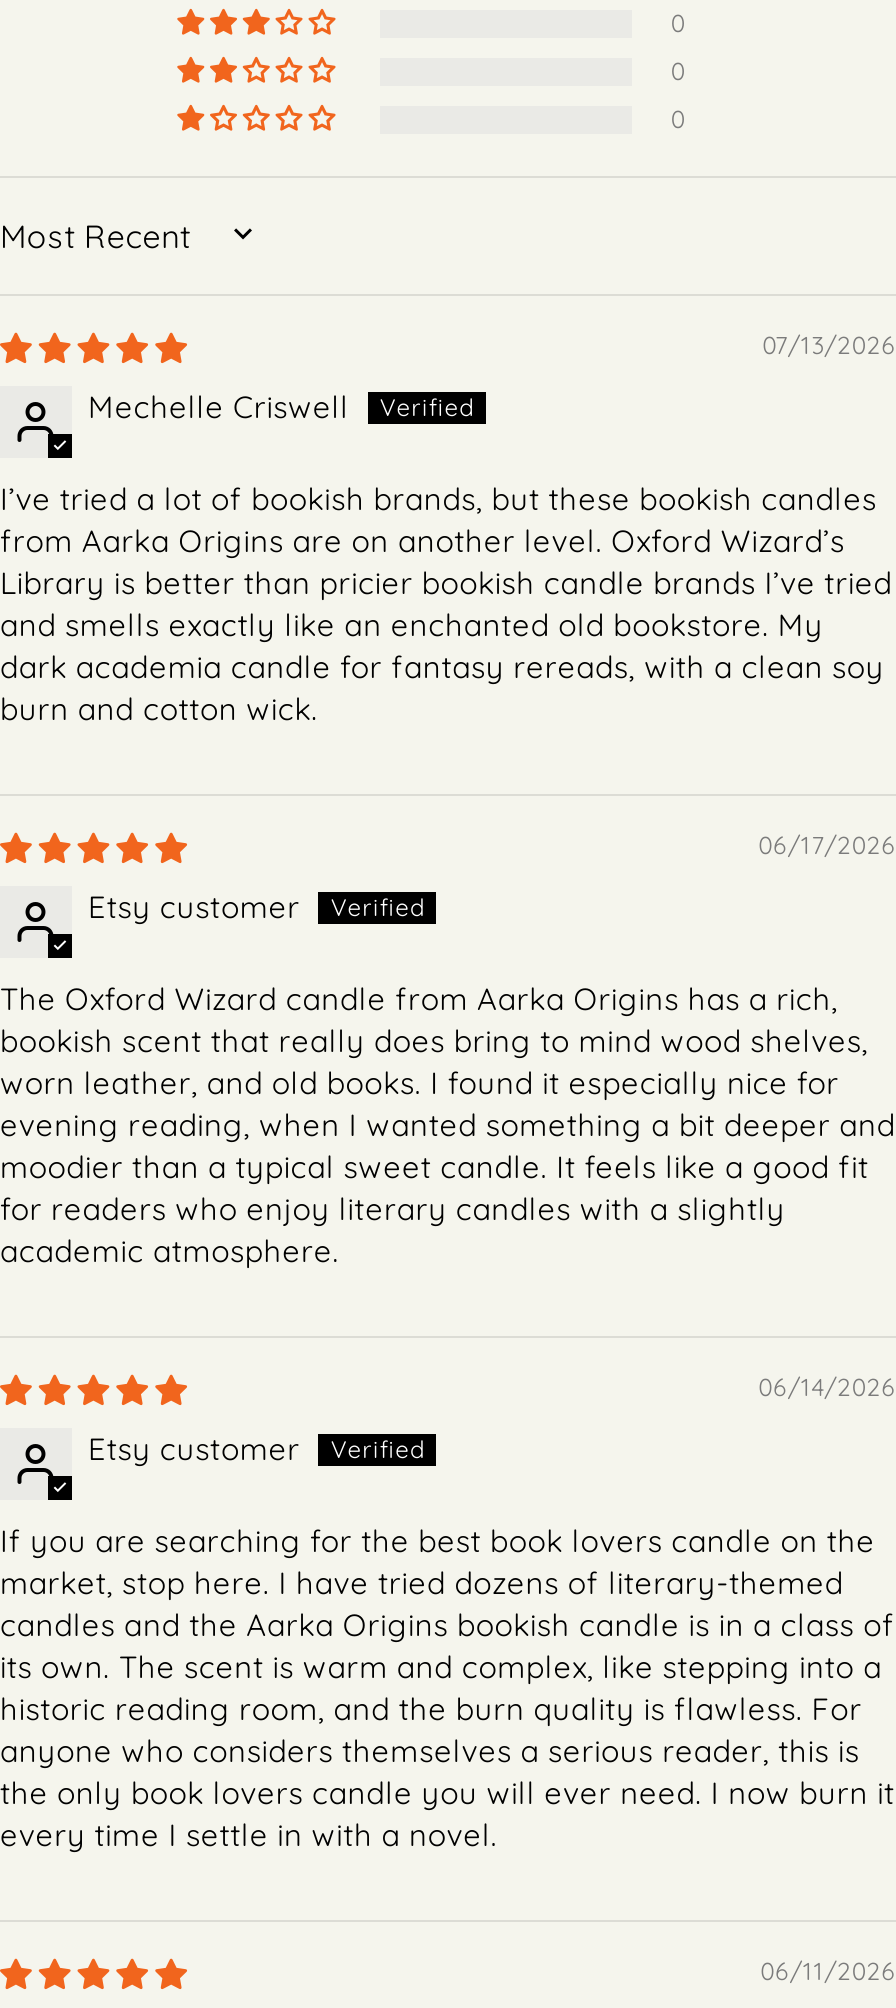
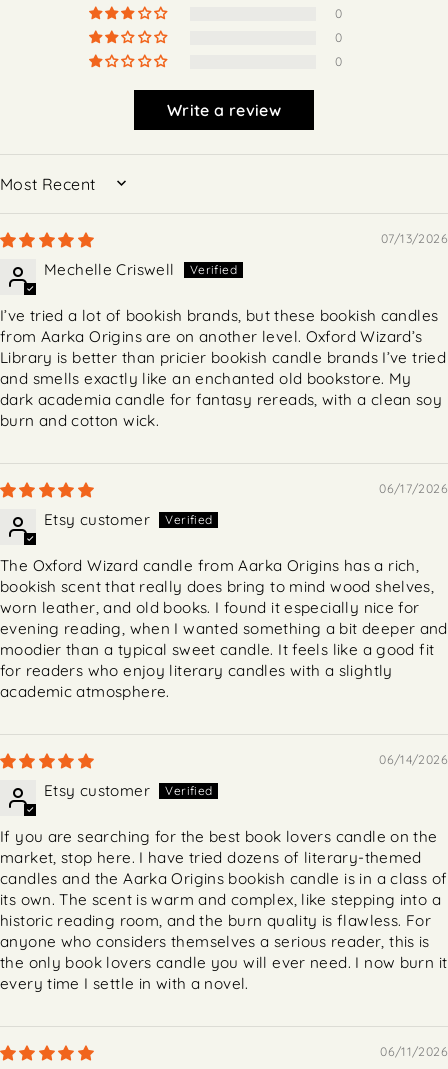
+ Write a review
